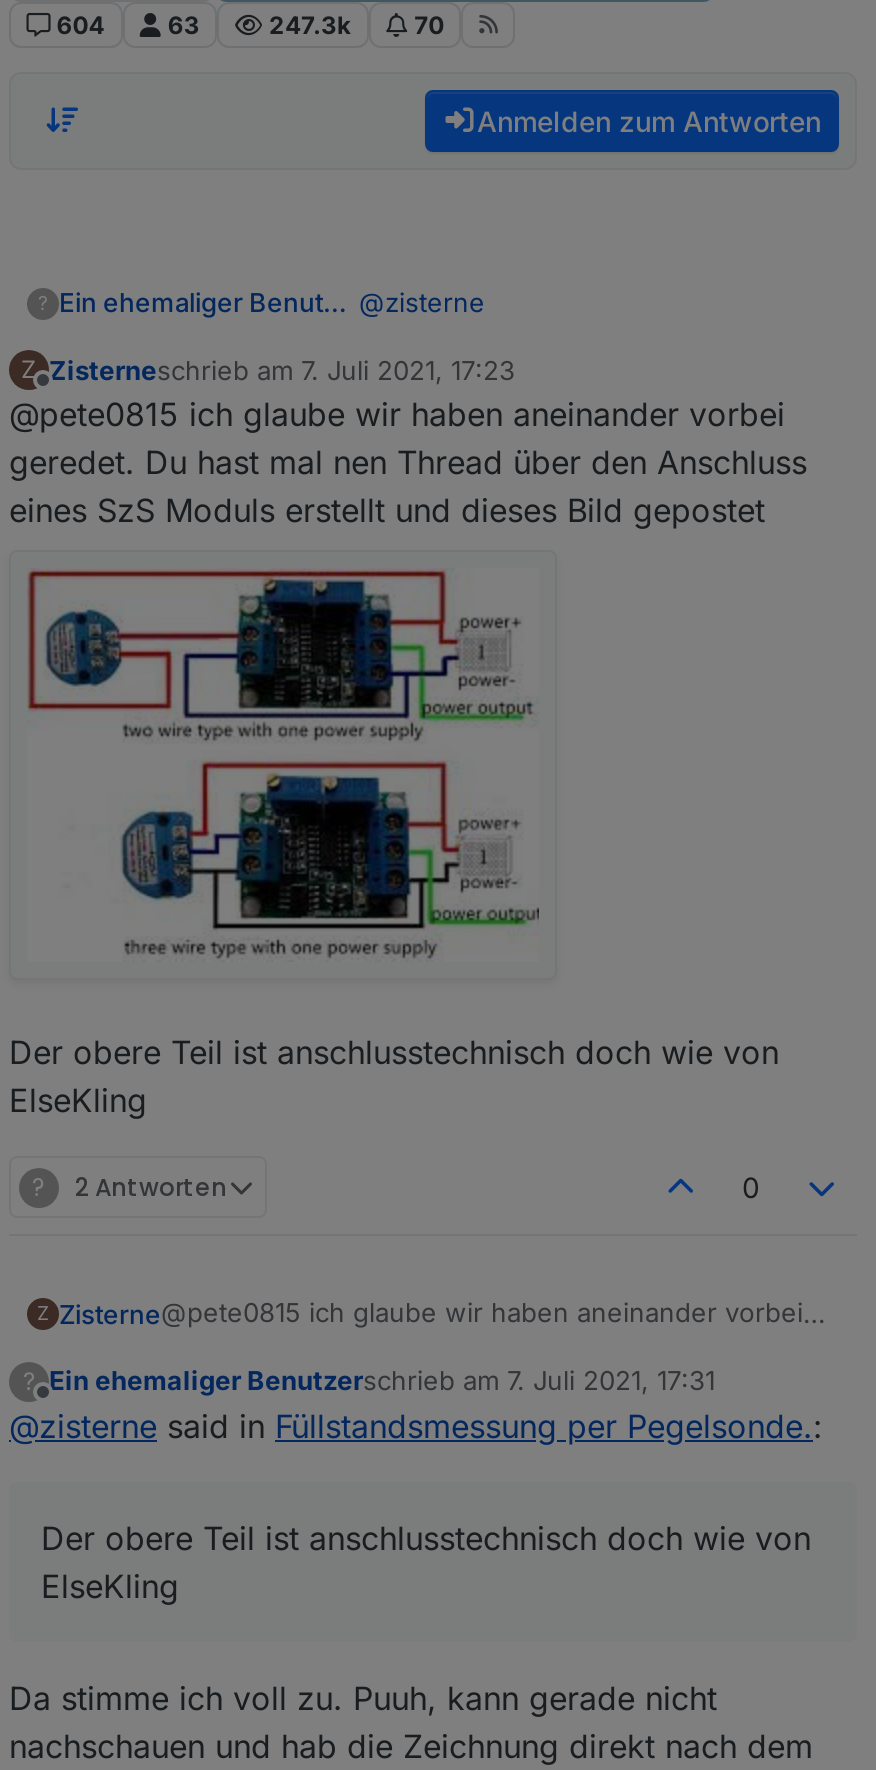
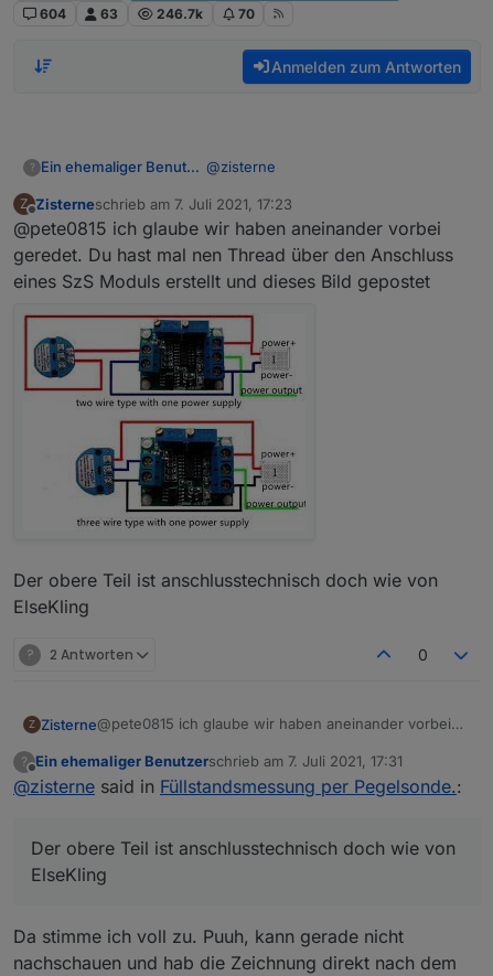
- 247.3k
+ 246.7k
